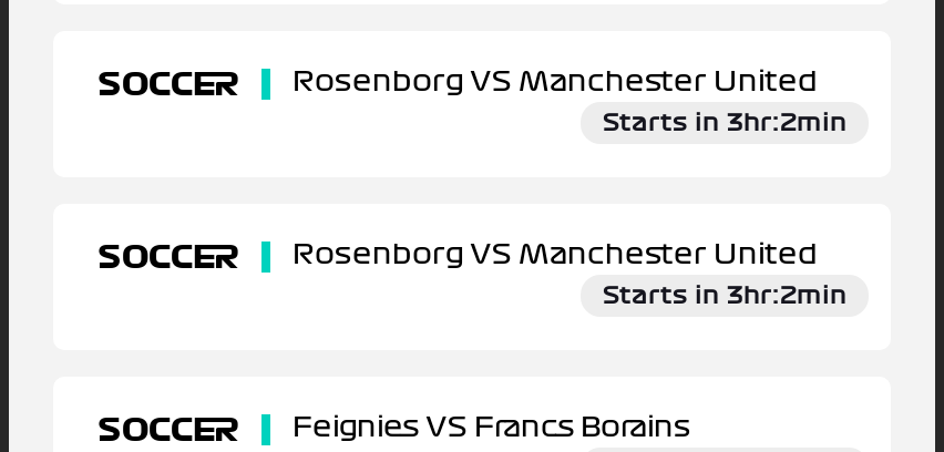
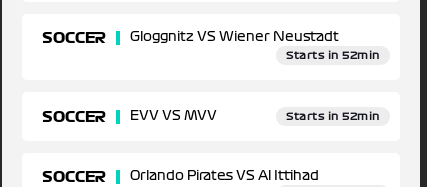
- Rosenborg VS Manchester United
+ Gloggnitz VS Wiener Neustadt

- Starts in 3hr:2min
+ Starts in 52min

- Rosenborg VS Manchester United
- Starts in 3hr:2min
+ EVV VS MVV
+ Starts in 52min

- Feignies VS Francs Borains
+ Orlando Pirates VS Al Ittihad
